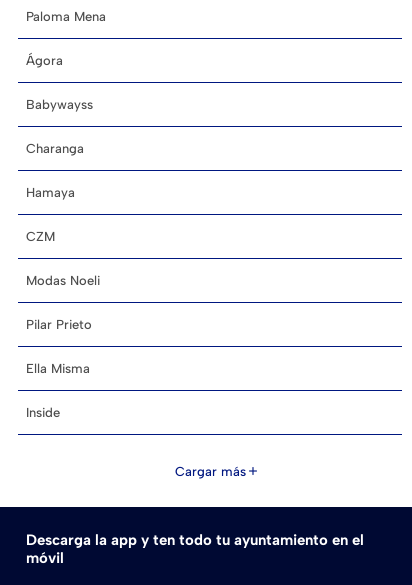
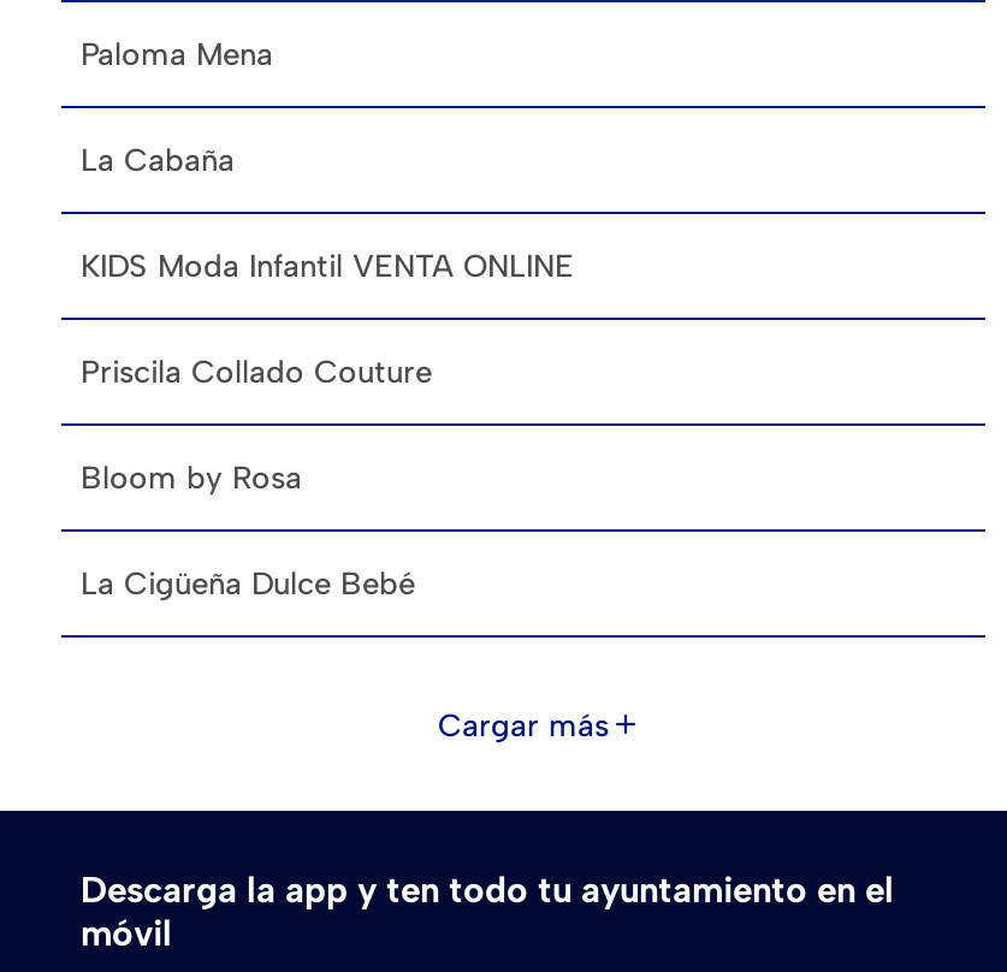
- Ágora
- Babywayss
- Charanga
- Hamaya
- CZM
- Modas Noeli
- Pilar Prieto
- Ella Misma
- Inside
+ La Cabaña
+ KIDS Moda Infantil VENTA ONLINE
+ Priscila Collado Couture
+ Bloom by Rosa
+ La Cigüeña Dulce Bebé
